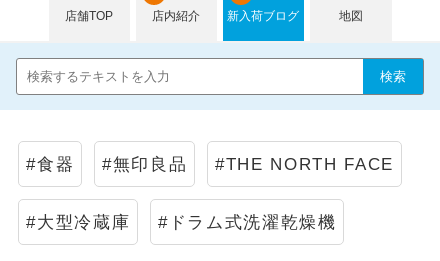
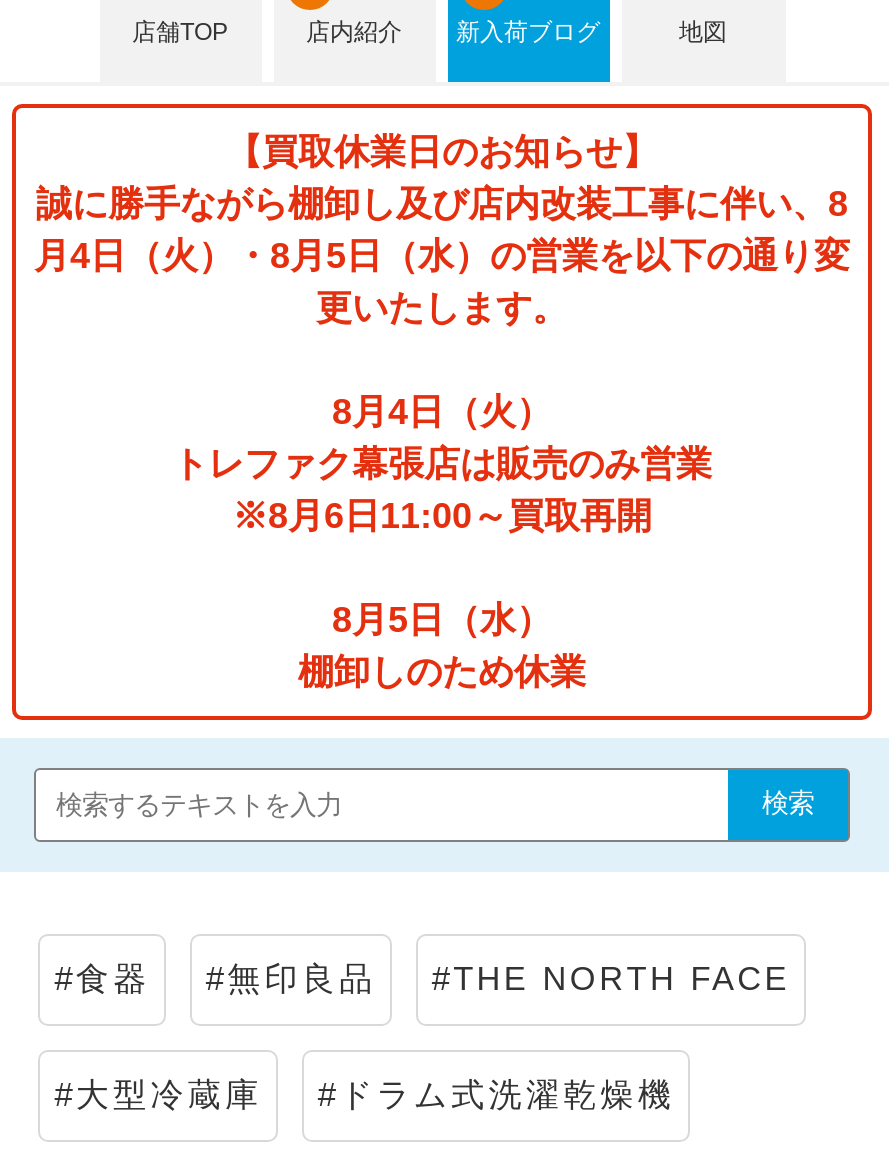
+ [image]
+ 【買取休業日のお知らせ】
+ 誠に勝手ながら棚卸し及び店内改装工事に伴い、8
+ 月4日（火）・8月5日（水）の営業を以下の通り変
+ 更いたします。
+ 8月4日（火）
+ トレファク幕張店は販売のみ営業
+ ※8月6日11:00～買取再開
+ 8月5日（水）
+ 棚卸しのため休業
